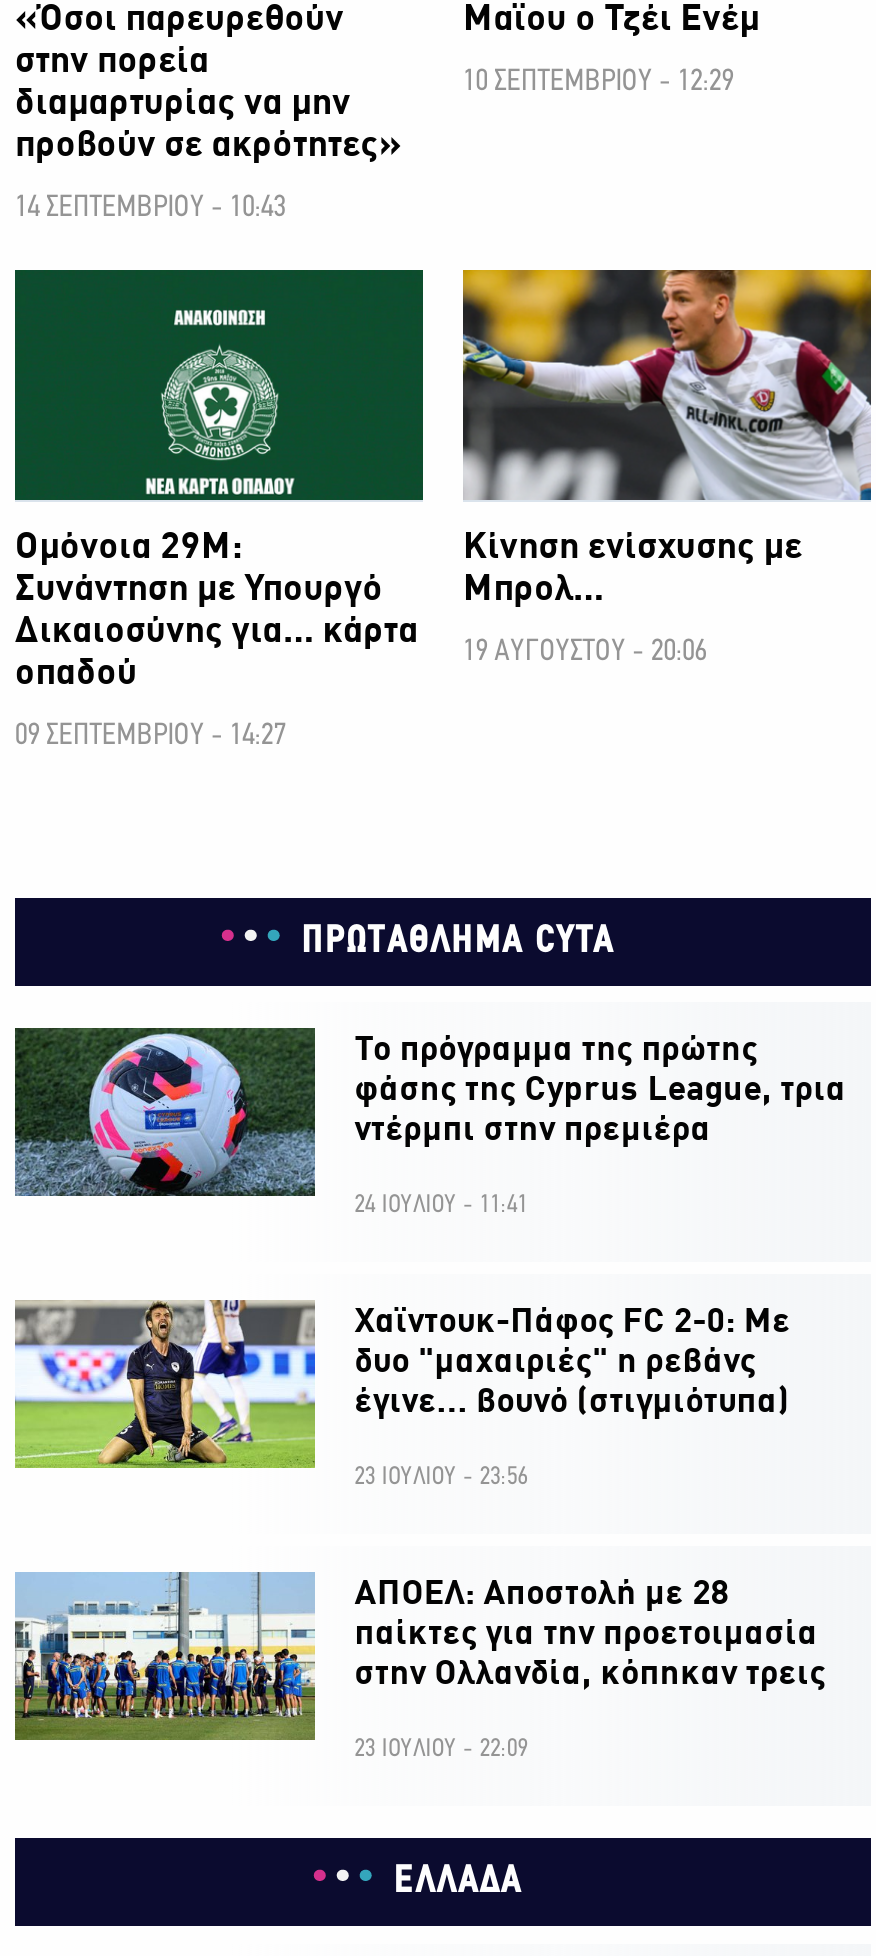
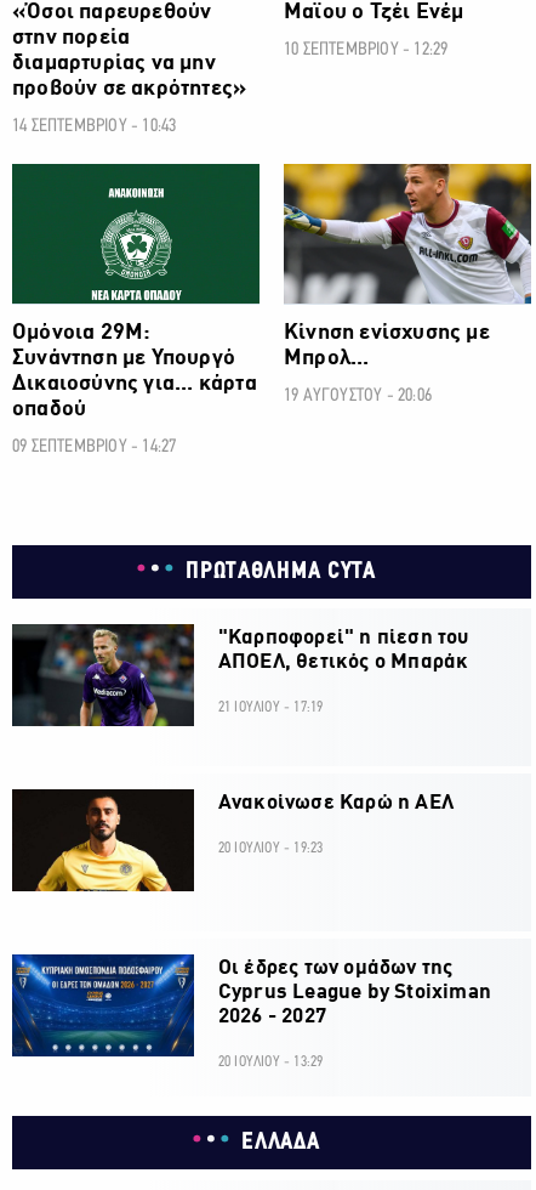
- [image]
- Το πρόγραμμα της πρώτης
- φάσης της Cyprus League, τρια
- ντέρμπι στην πρεμιέρα
+ [image]
+ "Καρποφορεί" η πίεση του
+ ΑΠΟΕΛ, θετικός ο Μπαράκ

- 24 ΙΟΥΛΙΟΥ - 11:41
+ 21 ΙΟΥΛΙΟΥ - 17:19

- [image]
- Χαϊντουκ-Πάφος FC 2-0: Με
- δυο "μαχαιριές" η ρεβάνς
- έγινε... βουνό (στιγμιότυπα)
+ [image]
+ Ανακοίνωσε Καρώ η ΑΕΛ

- 23 ΙΟΥΛΙΟΥ - 23:56
+ 20 ΙΟΥΛΙΟΥ - 19:23

- [image]
- AΠΟΕΛ: Αποστολή με 28
- παίκτες για την προετοιμασία
- στην Ολλανδία, κόπηκαν τρεις
+ [image]
+ Οι έδρες των ομάδων της
+ Cyprus League by Stoiximan
+ 2026 - 2027

- 23 ΙΟΥΛΙΟΥ - 22:09
+ 20 ΙΟΥΛΙΟΥ - 13:29
